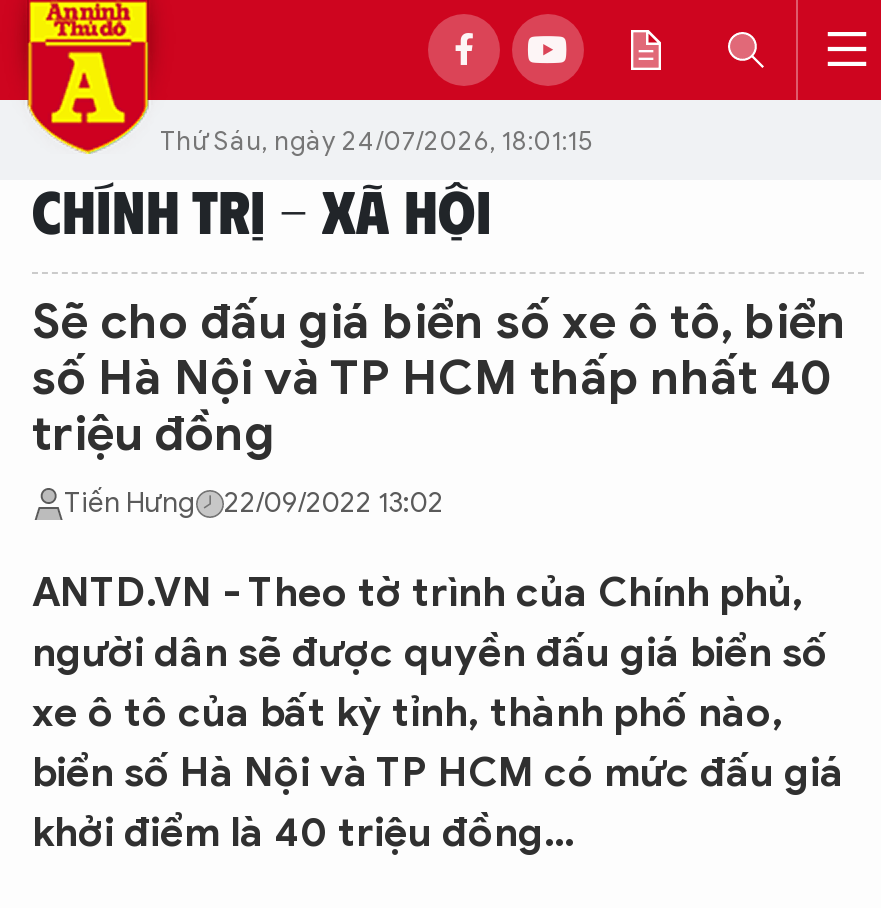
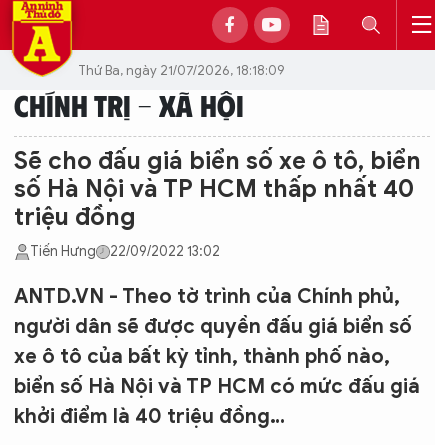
- Thứ Sáu, ngày 24/07/2026, 18:01:15
+ Thứ Ba, ngày 21/07/2026, 18:18:09
